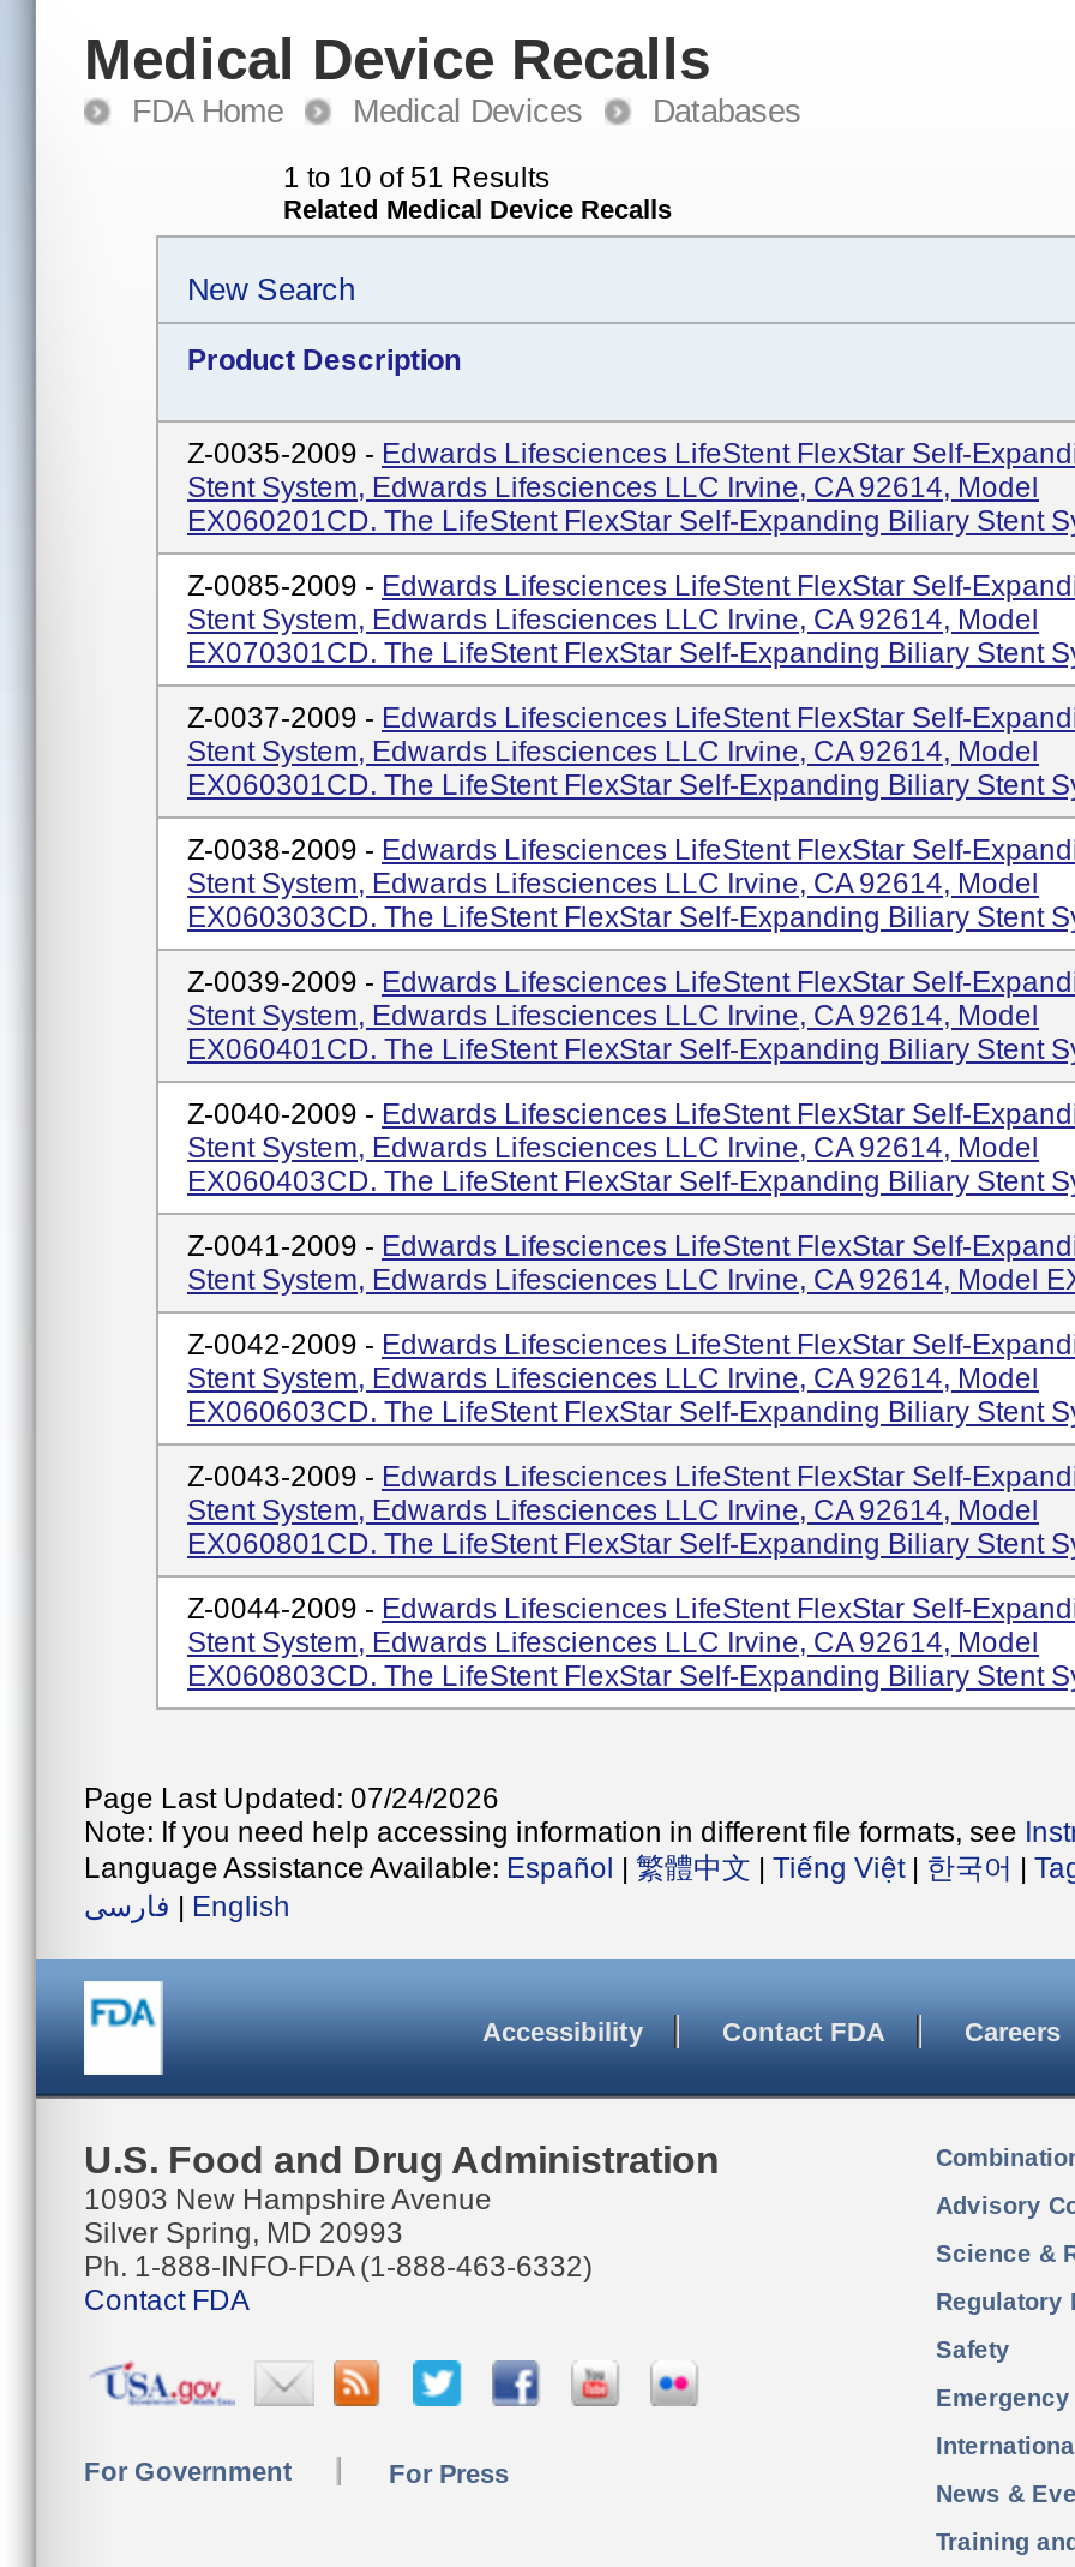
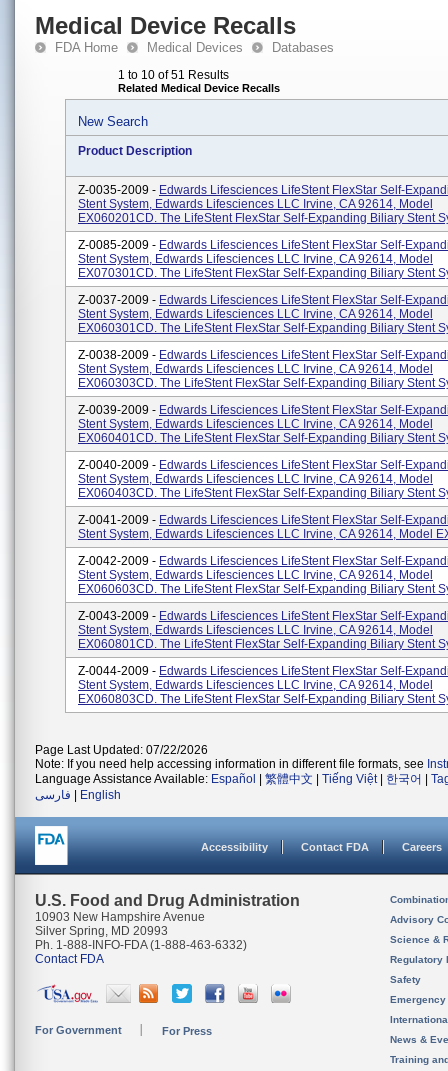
- Page Last Updated: 07/24/2026
+ Page Last Updated: 07/22/2026
